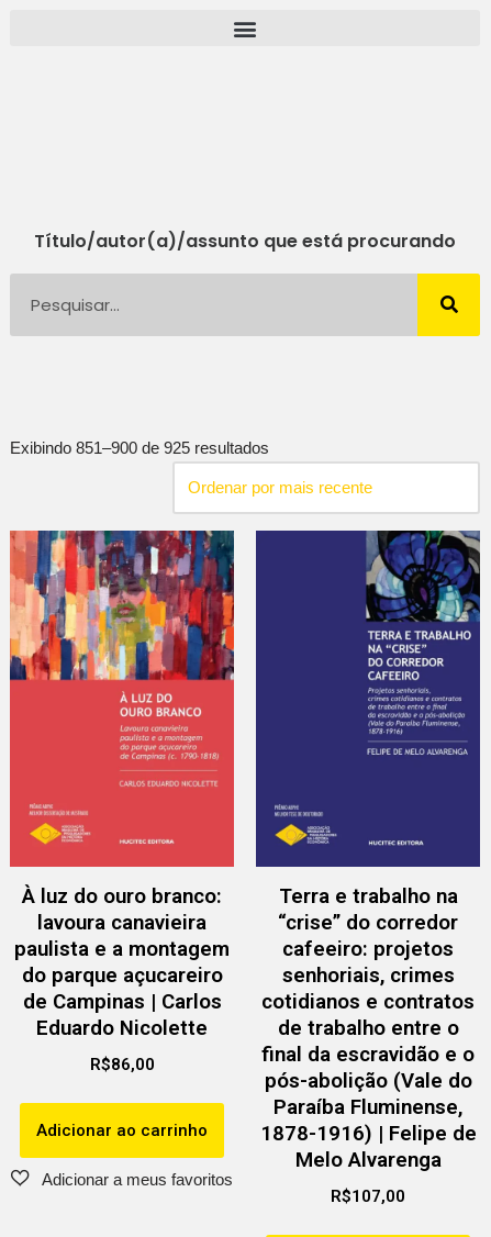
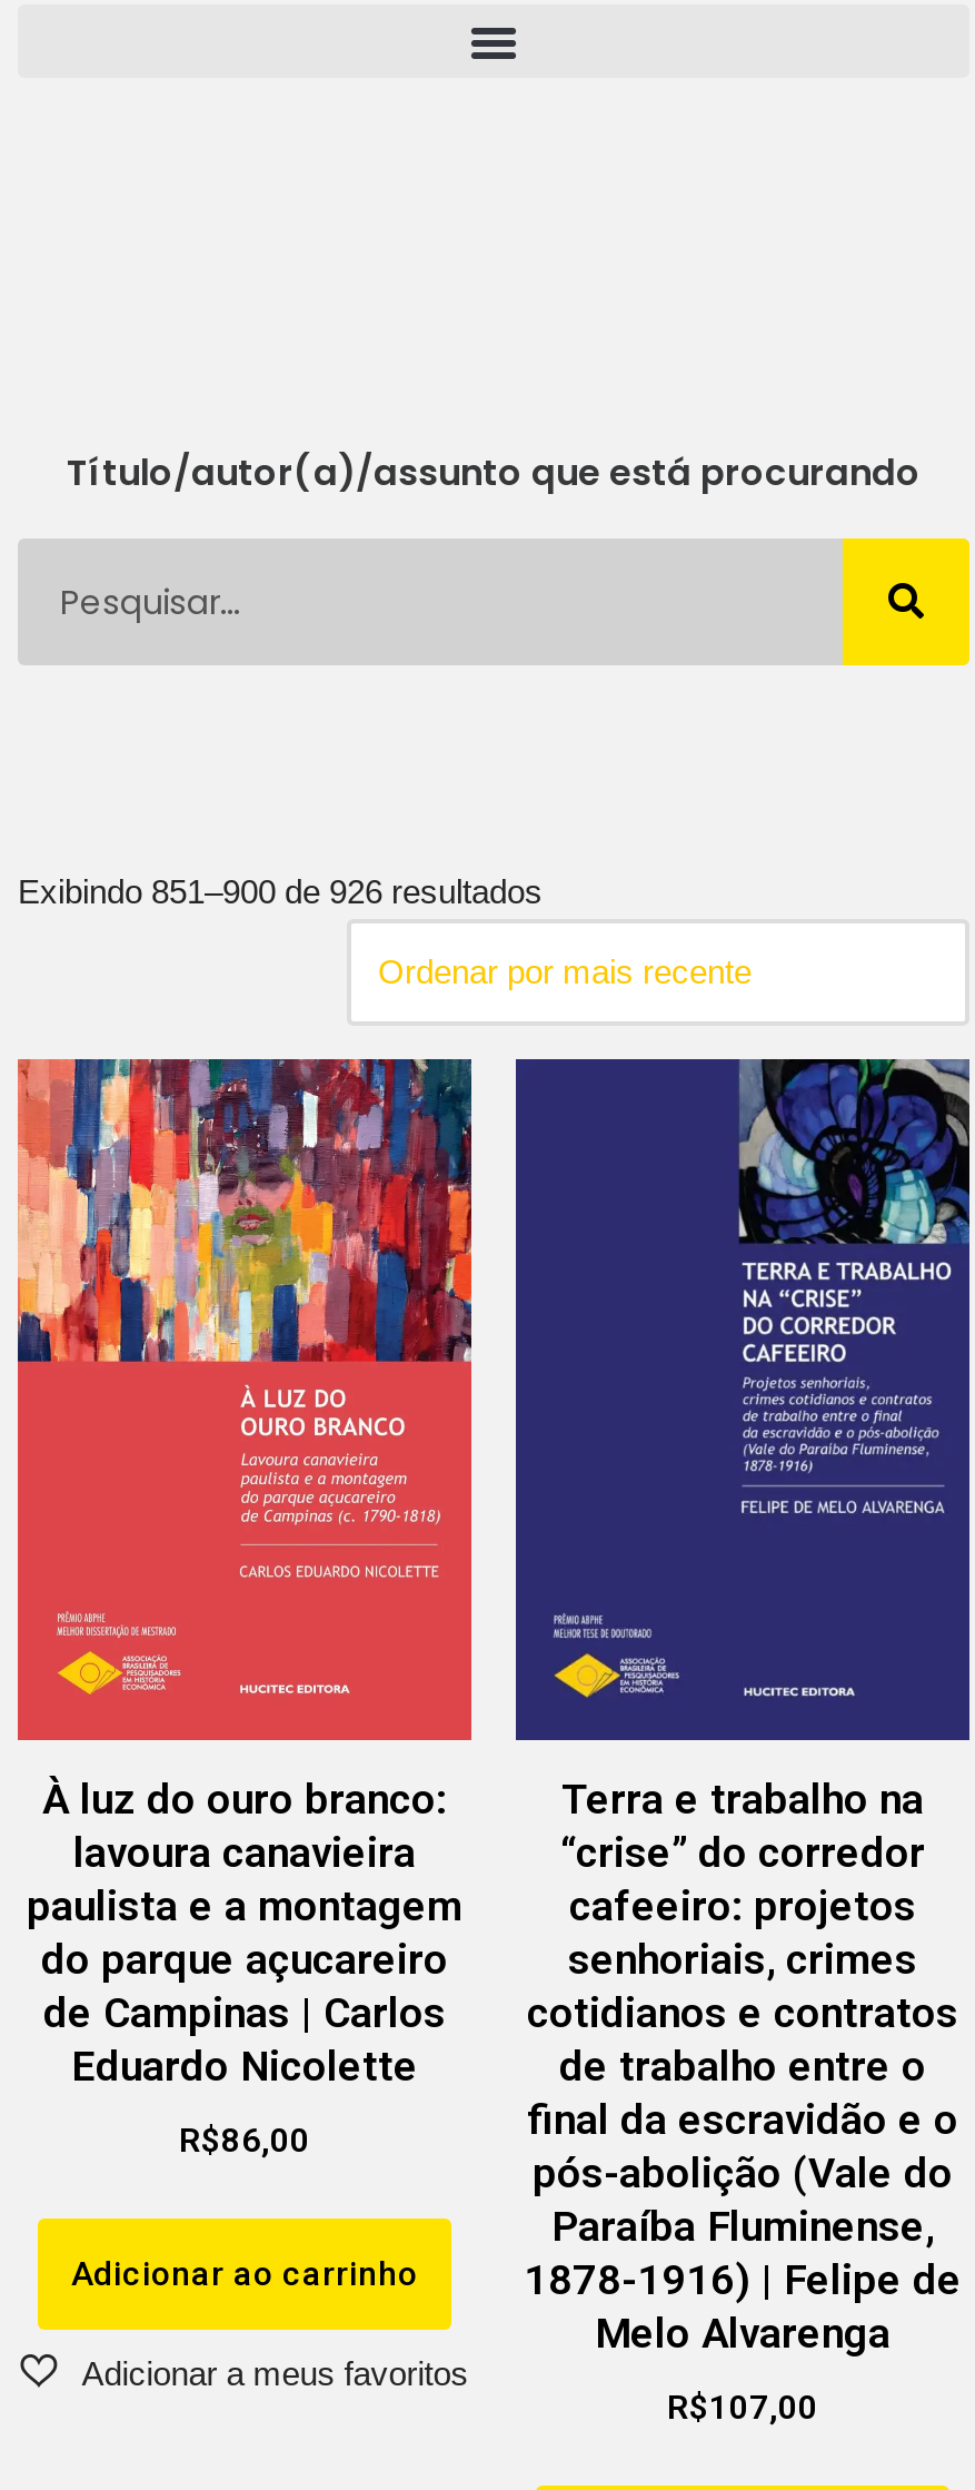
- Exibindo 851–900 de 925 resultados
+ Exibindo 851–900 de 926 resultados
